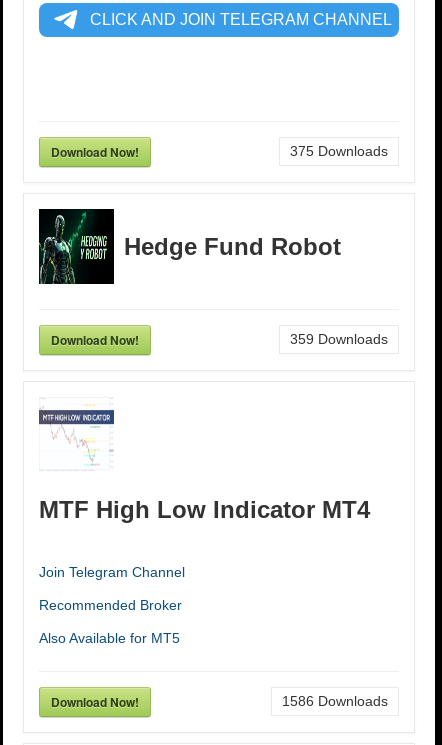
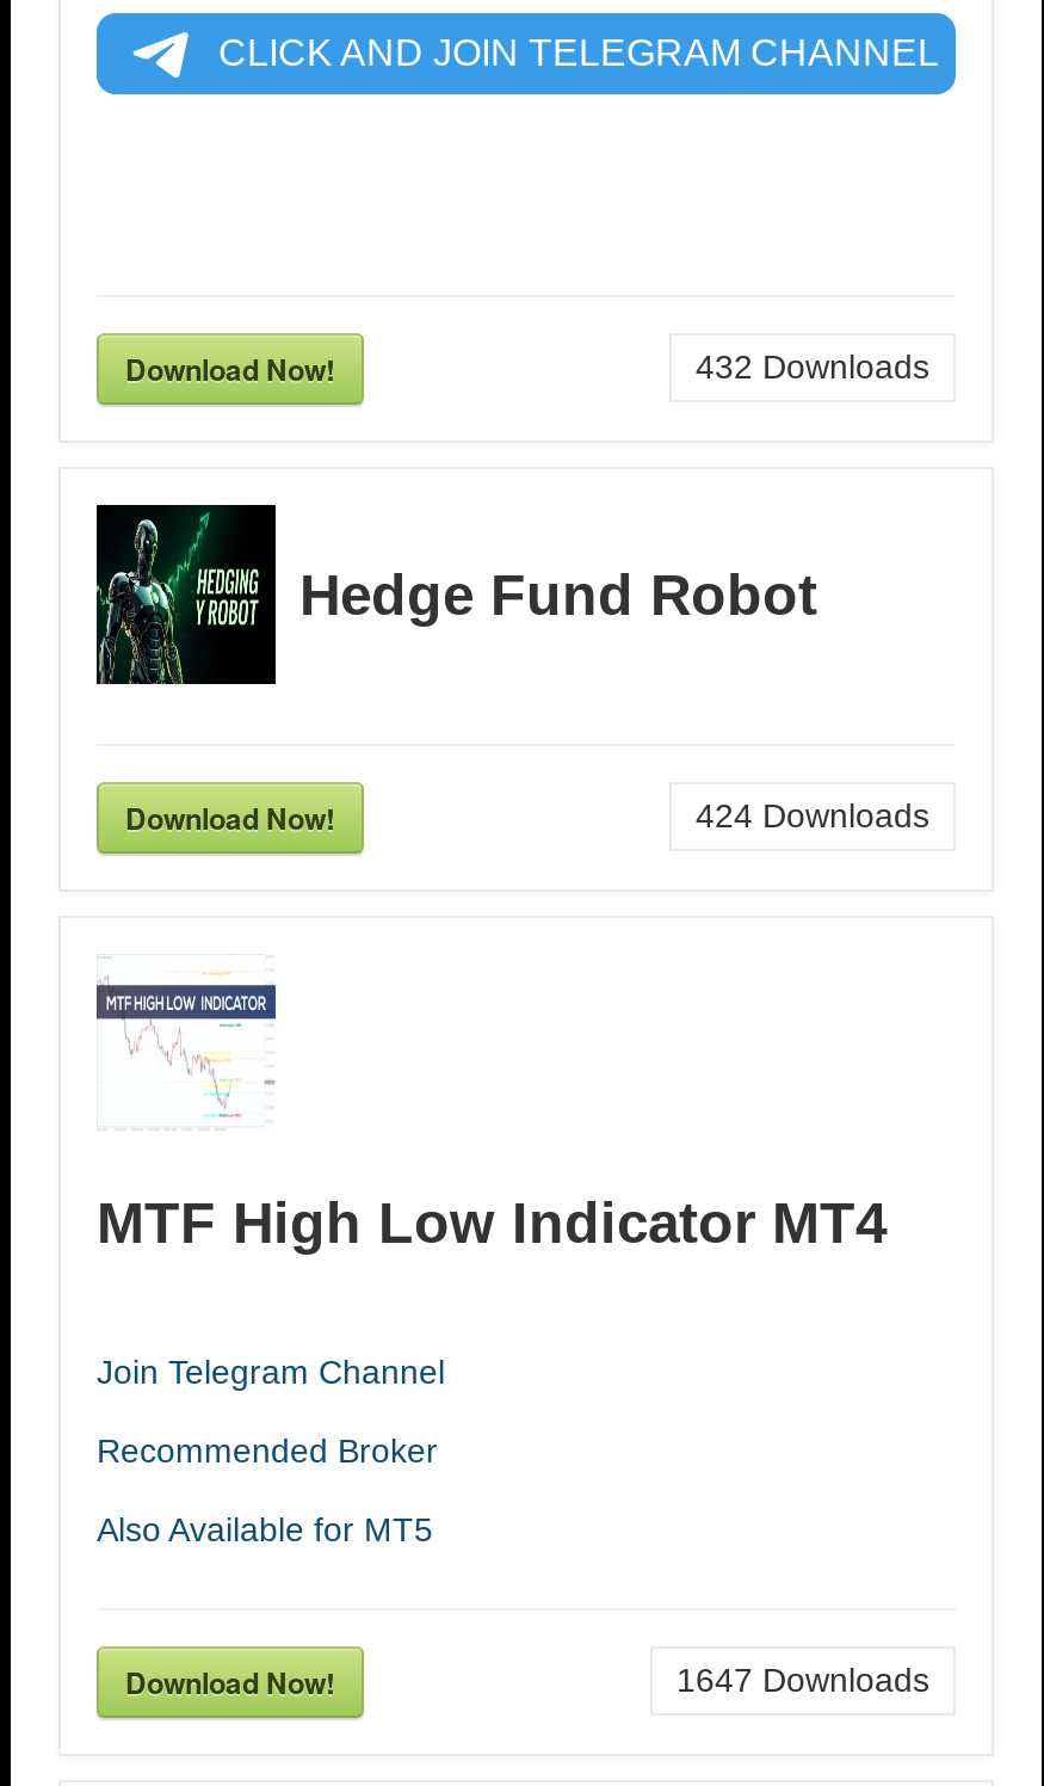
- 375 Downloads
+ 432 Downloads

- 359 Downloads
+ 424 Downloads

- 1586 Downloads
+ 1647 Downloads
